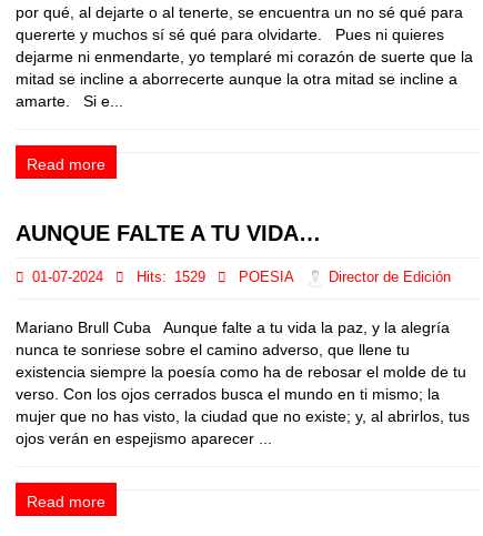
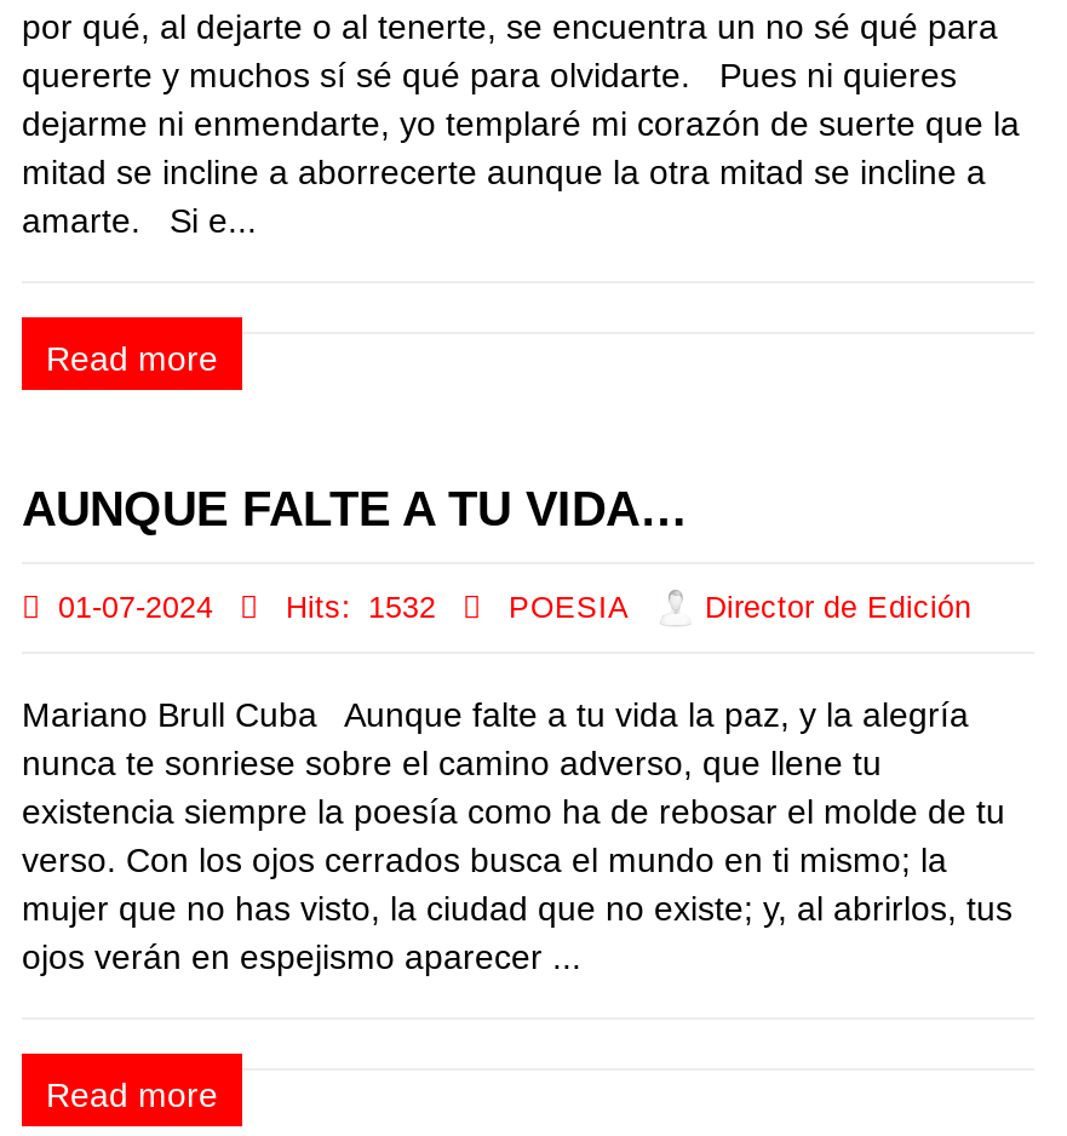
- Hits: 1529
+ Hits: 1532
